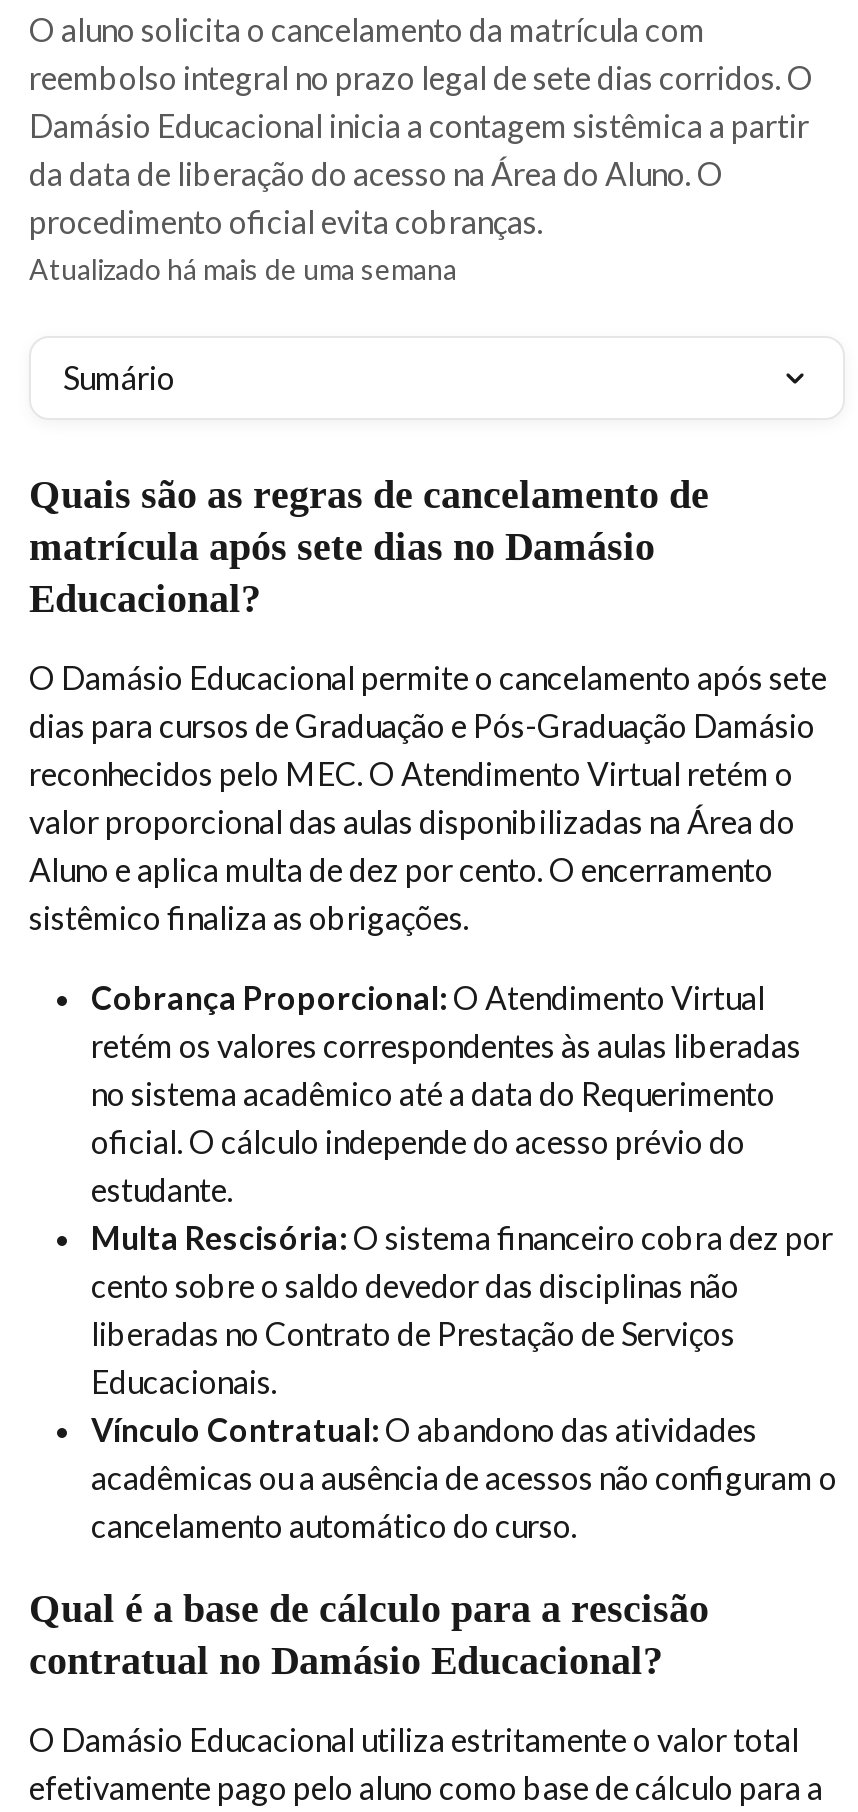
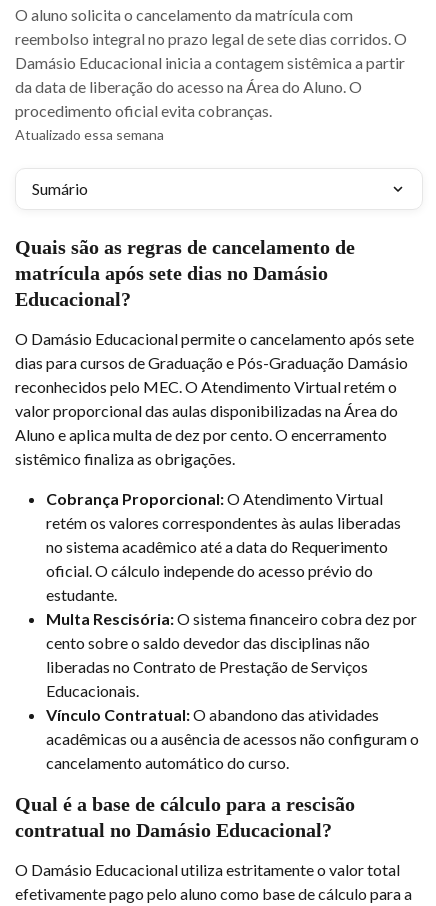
- Atualizado há mais de uma semana
+ Atualizado essa semana
